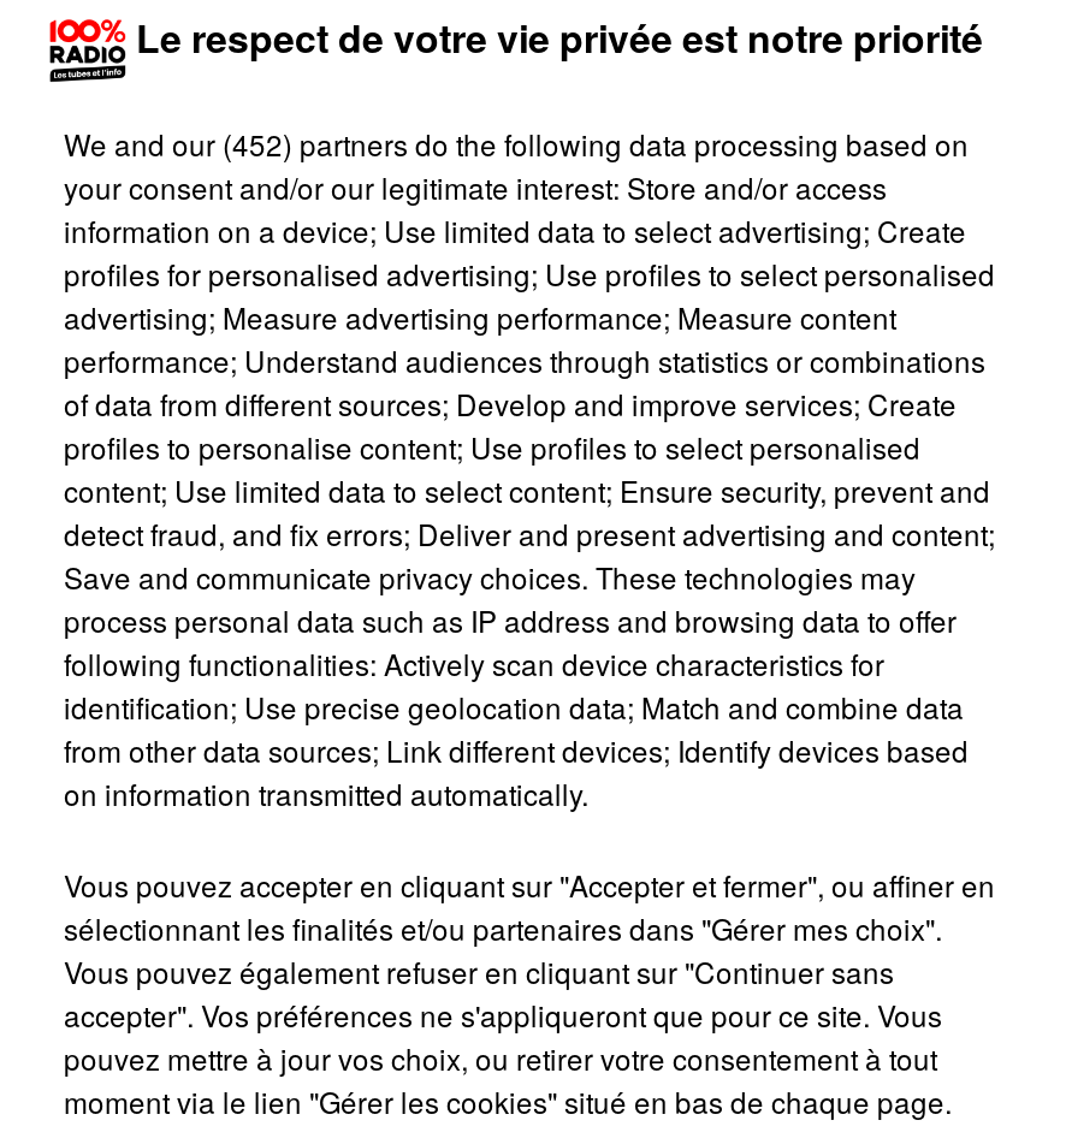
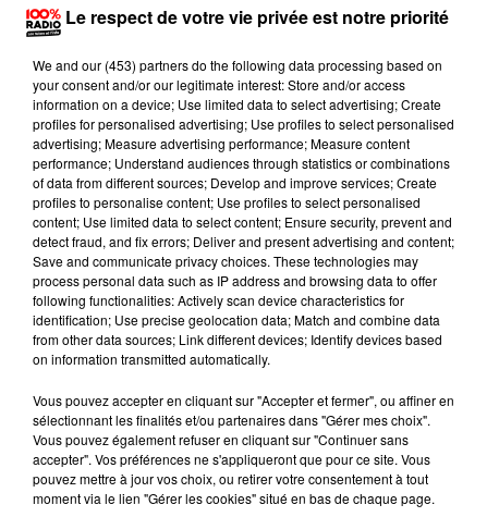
- We and our (452) partners do the following data processing based on
+ We and our (453) partners do the following data processing based on
